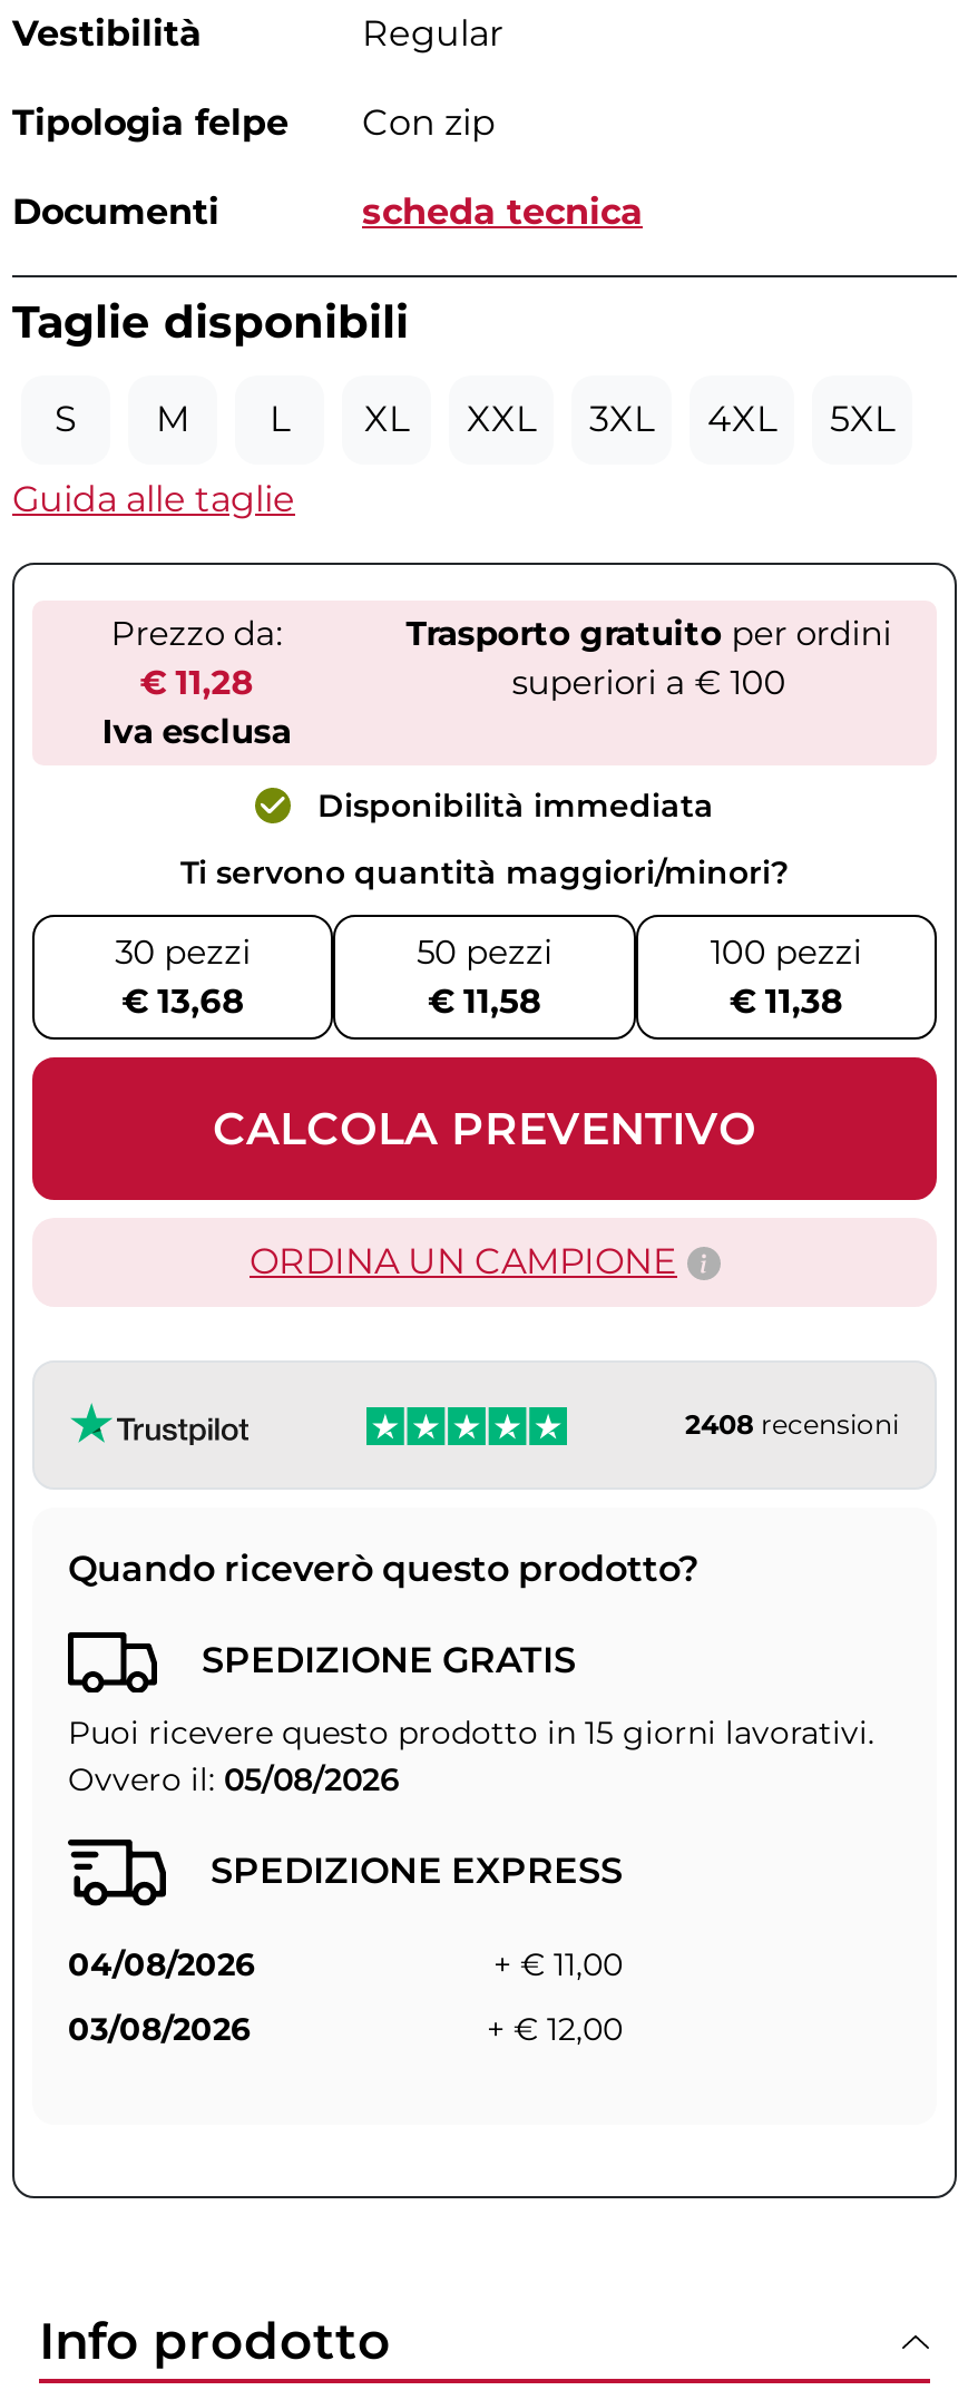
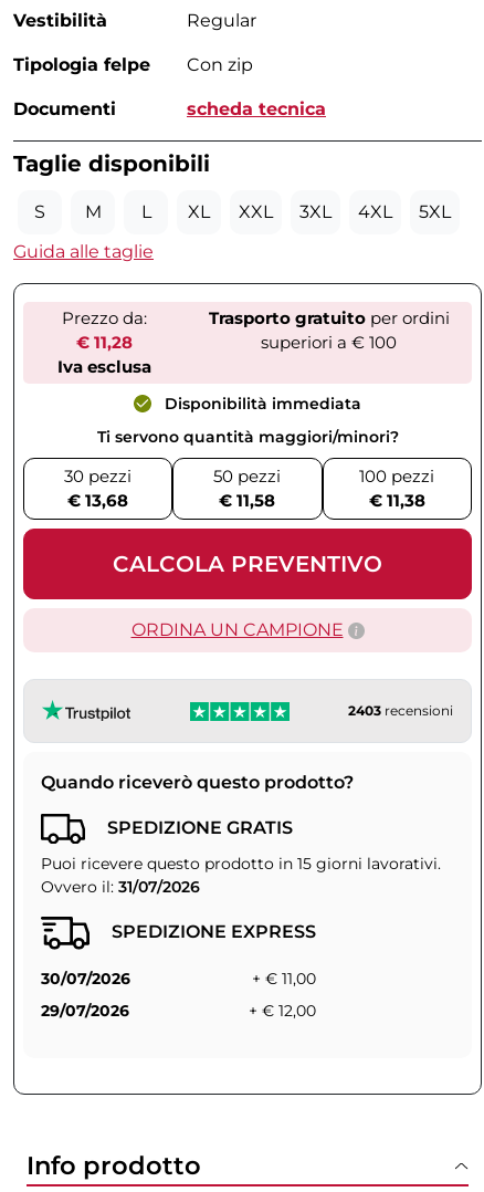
- 2408 recensioni
+ 2403 recensioni

- Ovvero il: 05/08/2026
+ Ovvero il: 31/07/2026

- 04/08/2026
+ 30/07/2026

- 03/08/2026
+ 29/07/2026
